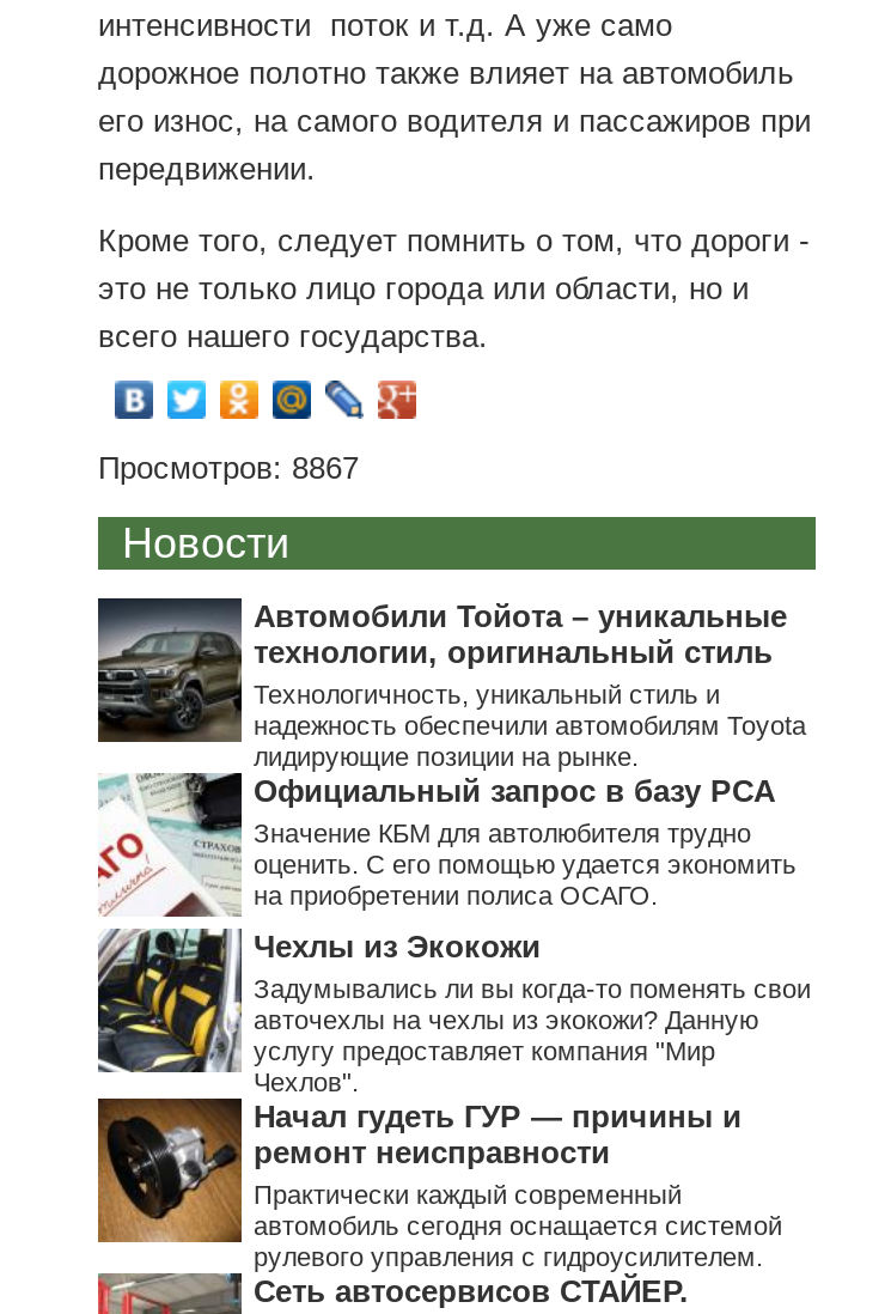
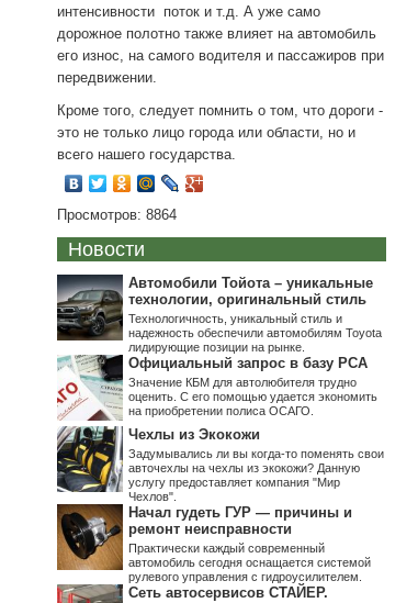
- Просмотров: 8867
+ Просмотров: 8864
